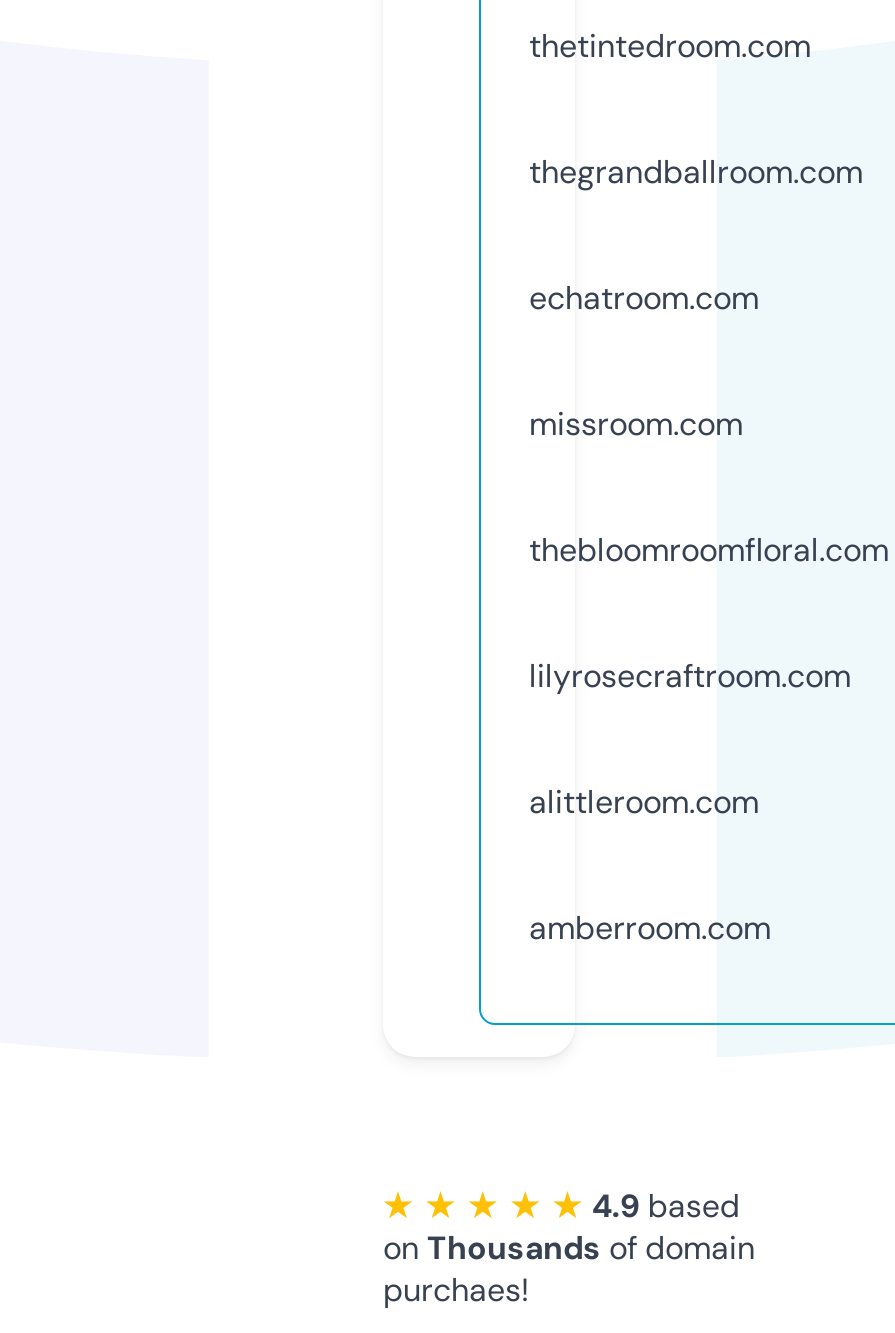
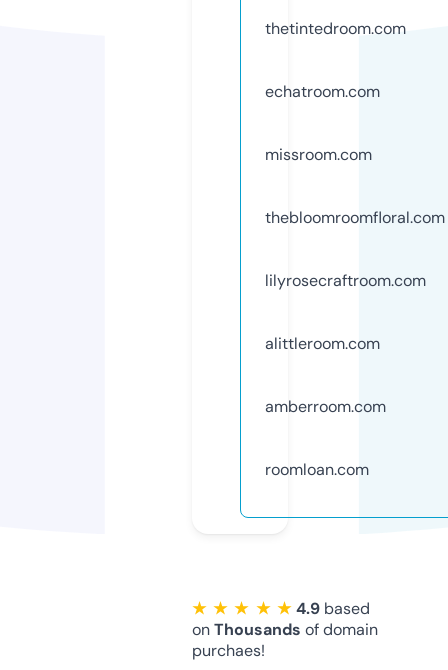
- thegrandballroom.com

moved up: echatroom.com | missroom.com | thebloomroomfloral.com | lilyrosecraftroom.com | alittleroom.com | amberroom.com

+ roomloan.com
